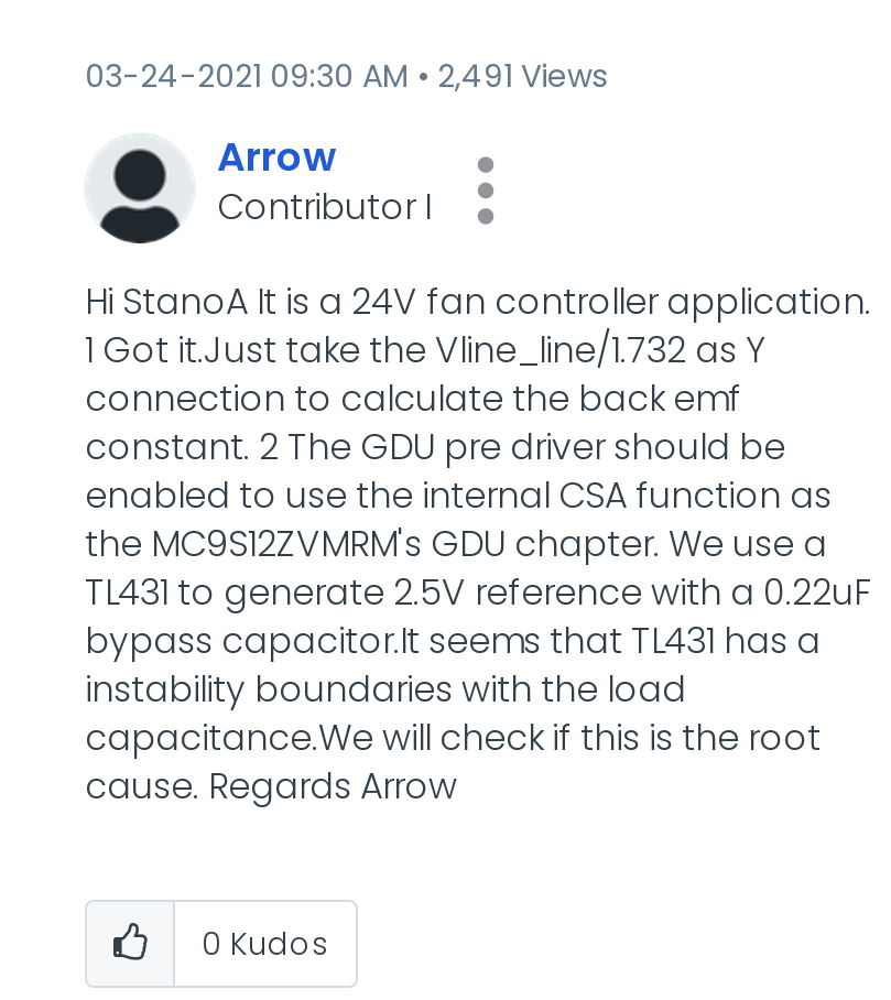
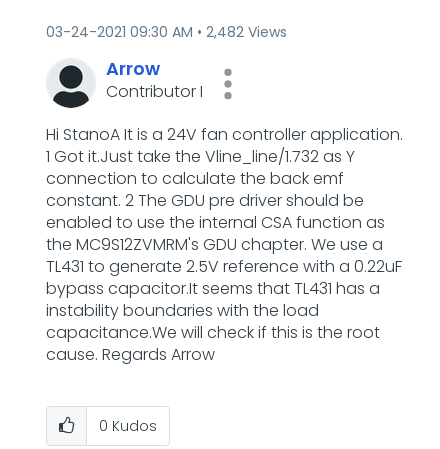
- 03-24-2021 09:30 AM 2,491 Views
+ 03-24-2021 09:30 AM 2,482 Views
